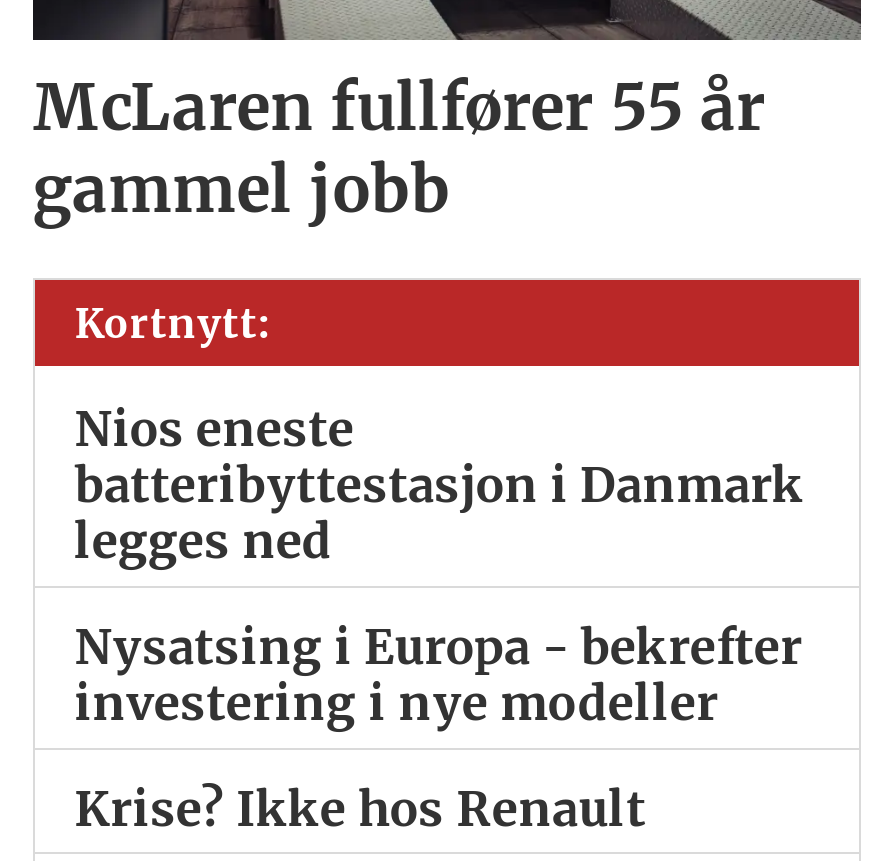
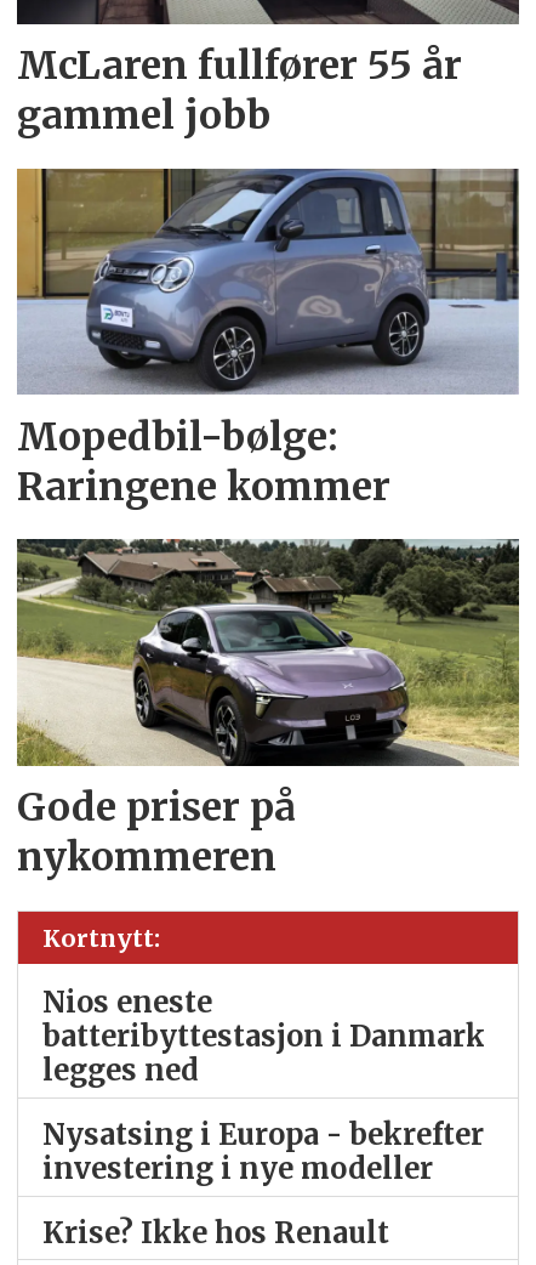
+ [image]
+ Mopedbil-bølge:
+ Raringene kommer

+ [image]
+ Gode priser på
+ nykommeren
